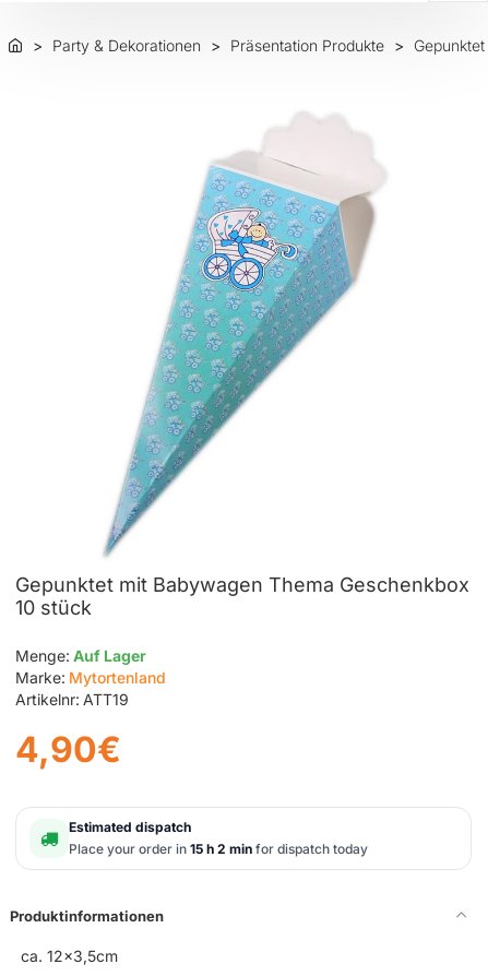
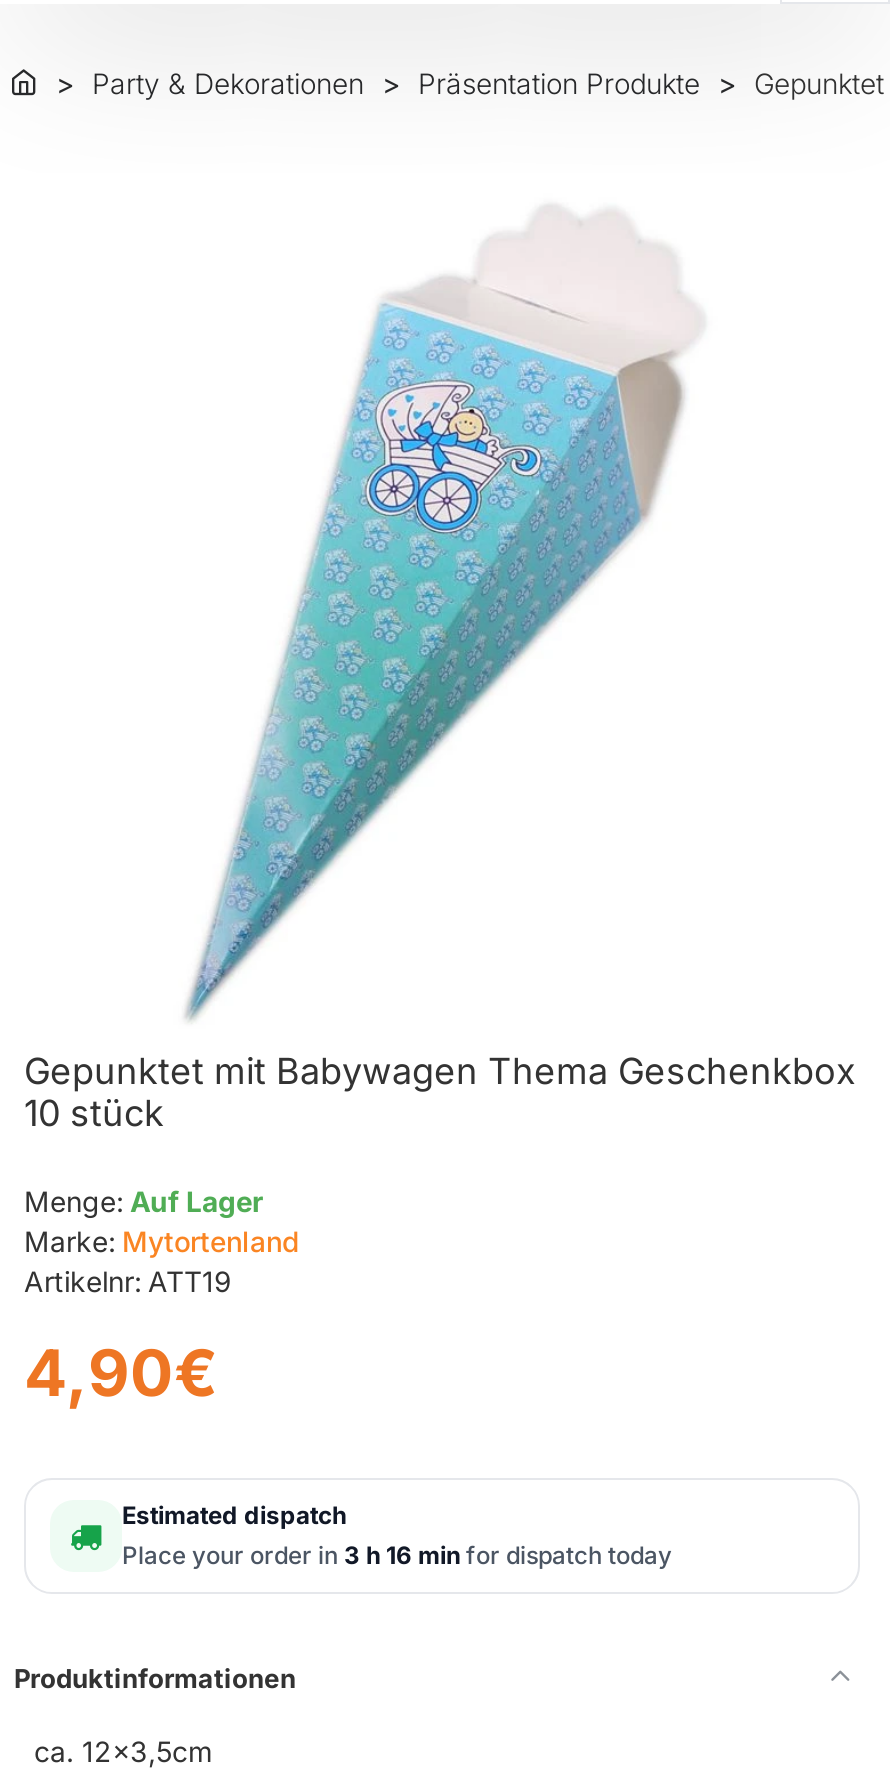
- Place your order in 15 h 2 min for dispatch today
+ Place your order in 3 h 16 min for dispatch today
